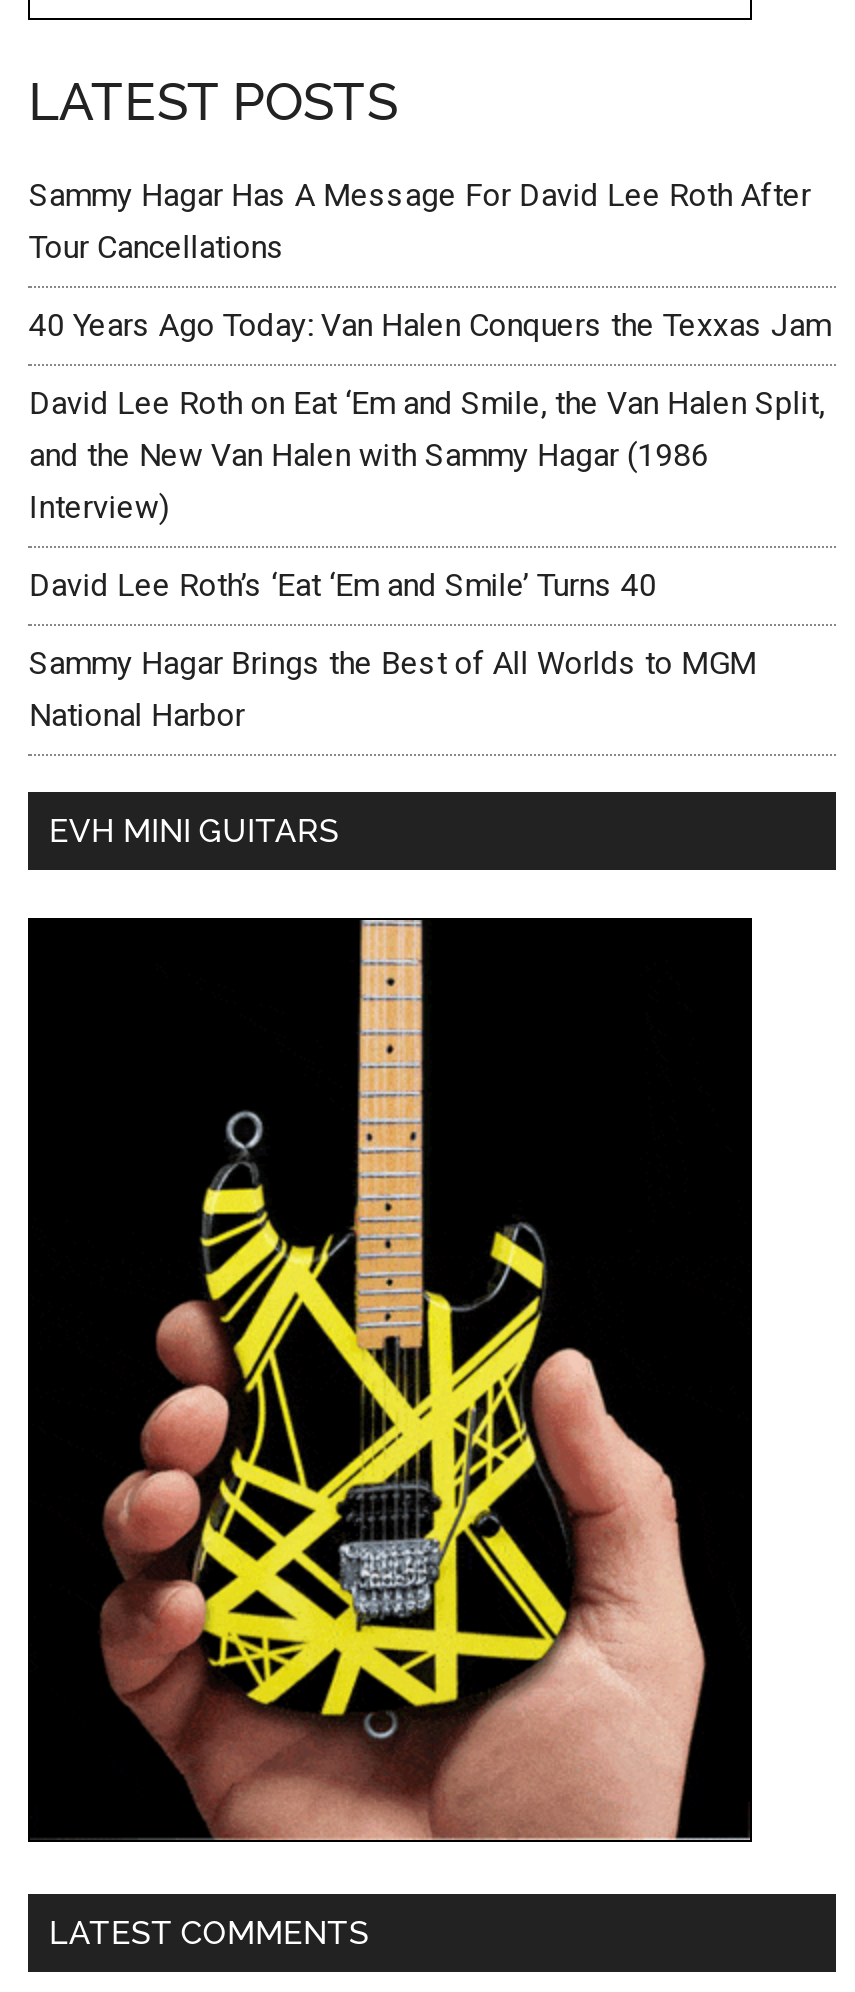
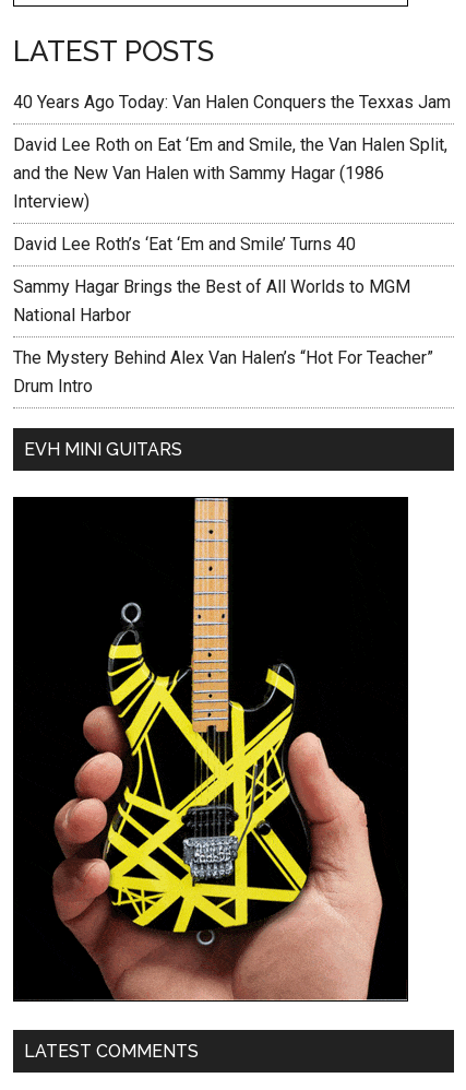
- Sammy Hagar Has A Message For David Lee Roth After
- Tour Cancellations

moved up: 40 Years Ago Today: Van Halen Conquers the Texxas Jam | David Lee Roth on Eat ‘Em and Smile, the Van Halen Split, | and the New Van Halen with Sammy Hagar (1986 | Interview) | David Lee Roth’s ‘Eat ‘Em and Smile’ Turns 40 | Sammy Hagar Brings the Best of All Worlds to MGM | National Harbor

+ The Mystery Behind Alex Van Halen’s “Hot For Teacher”
+ Drum Intro
